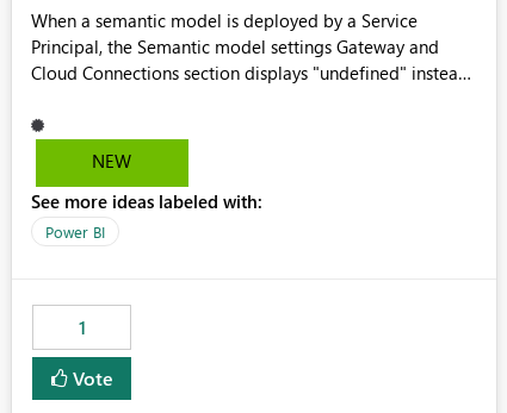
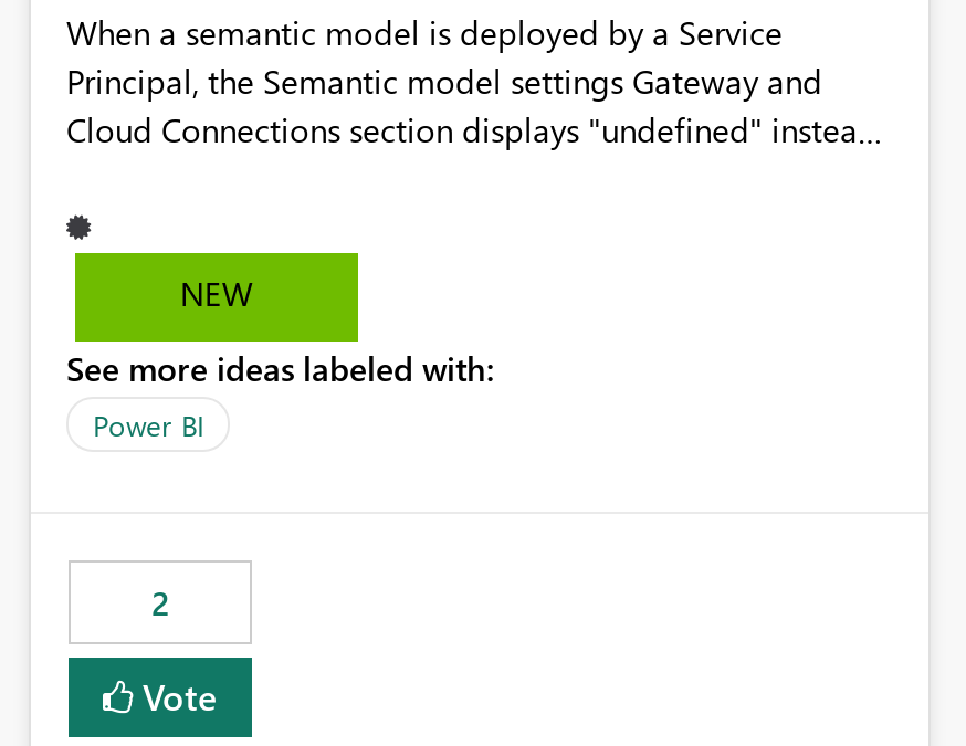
- 1
+ 2
